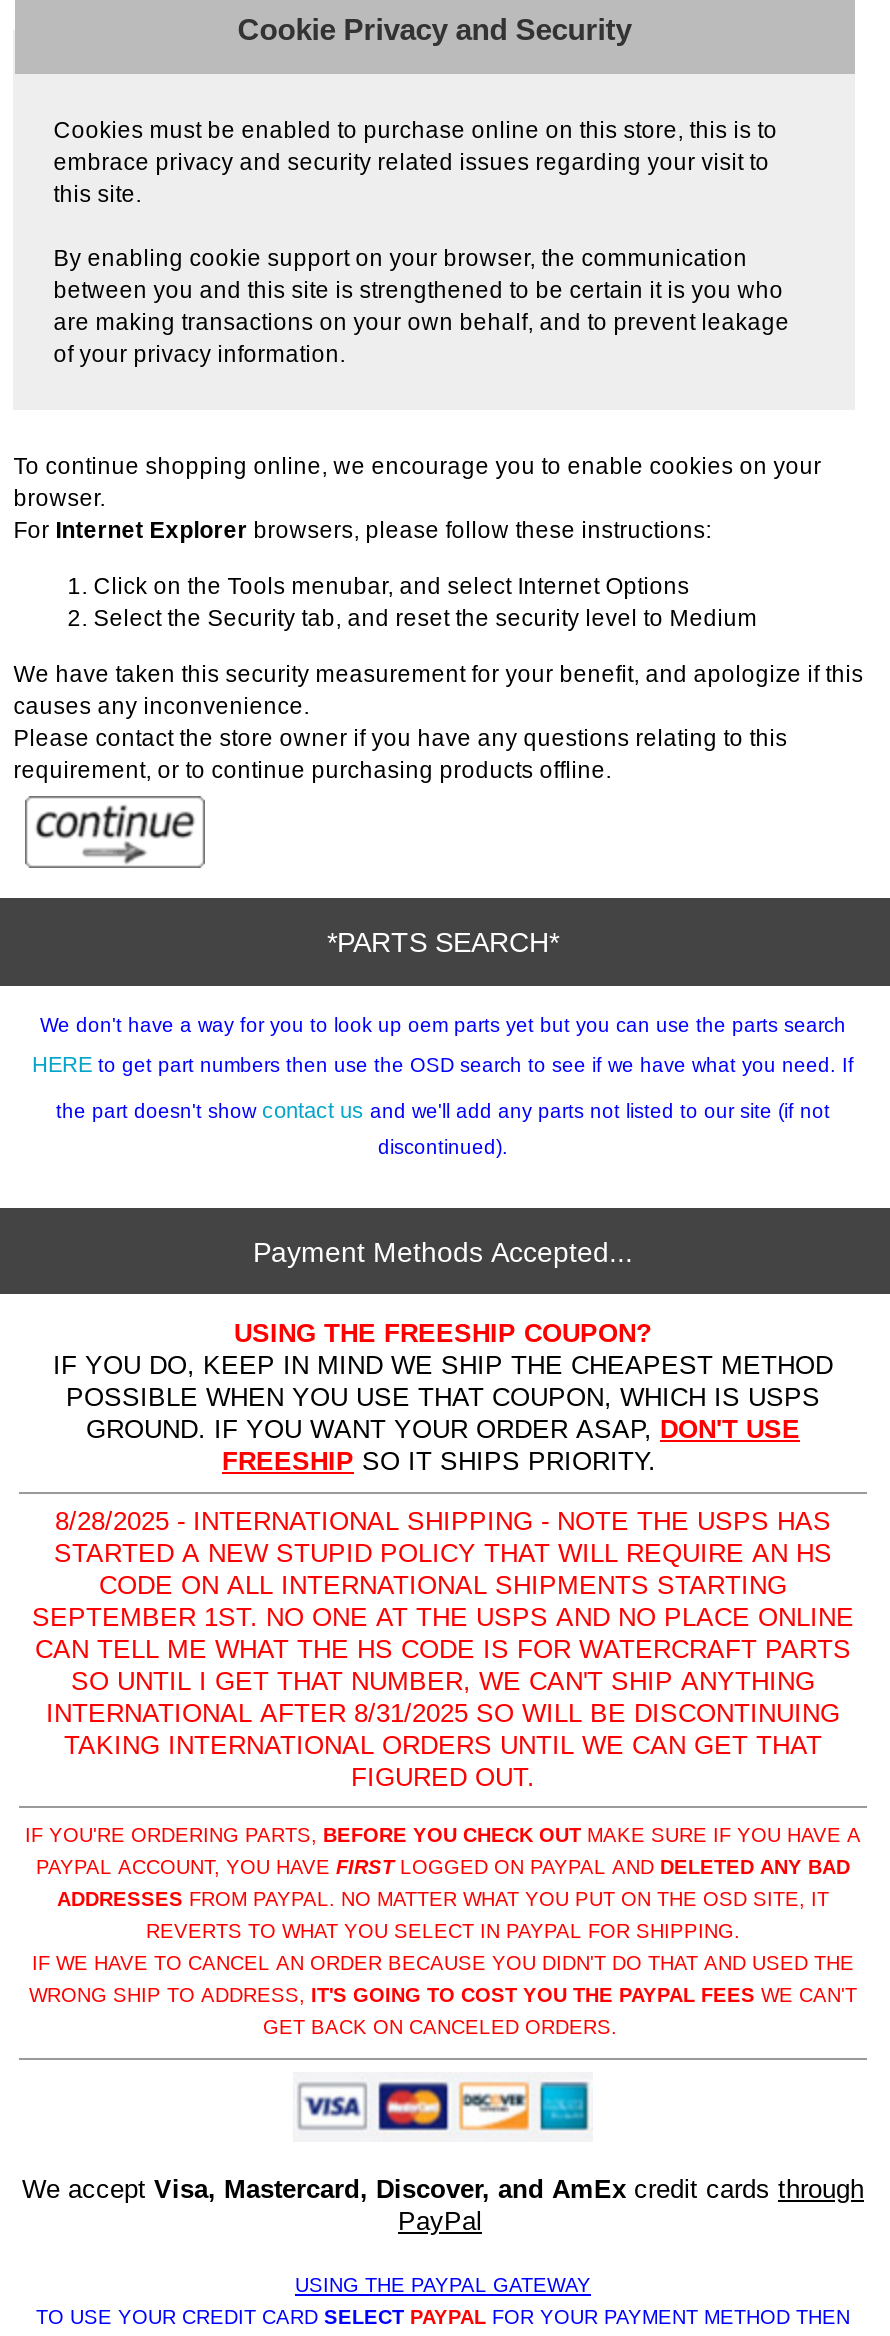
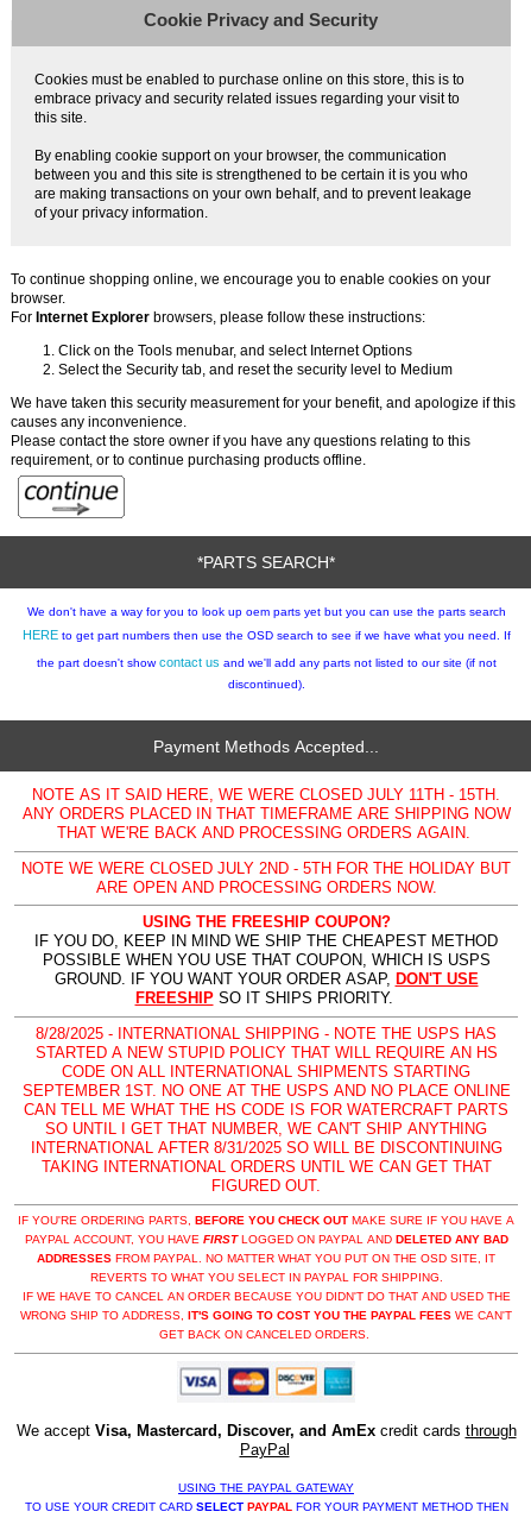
+ NOTE AS IT SAID HERE, WE WERE CLOSED JULY 11TH - 15TH.
+ ANY ORDERS PLACED IN THAT TIMEFRAME ARE SHIPPING NOW
+ THAT WE'RE BACK AND PROCESSING ORDERS AGAIN.
+ NOTE WE WERE CLOSED JULY 2ND - 5TH FOR THE HOLIDAY BUT
+ ARE OPEN AND PROCESSING ORDERS NOW.
